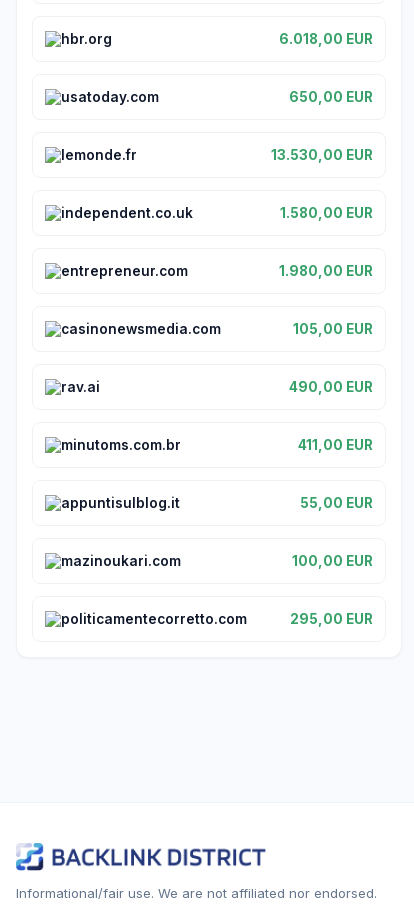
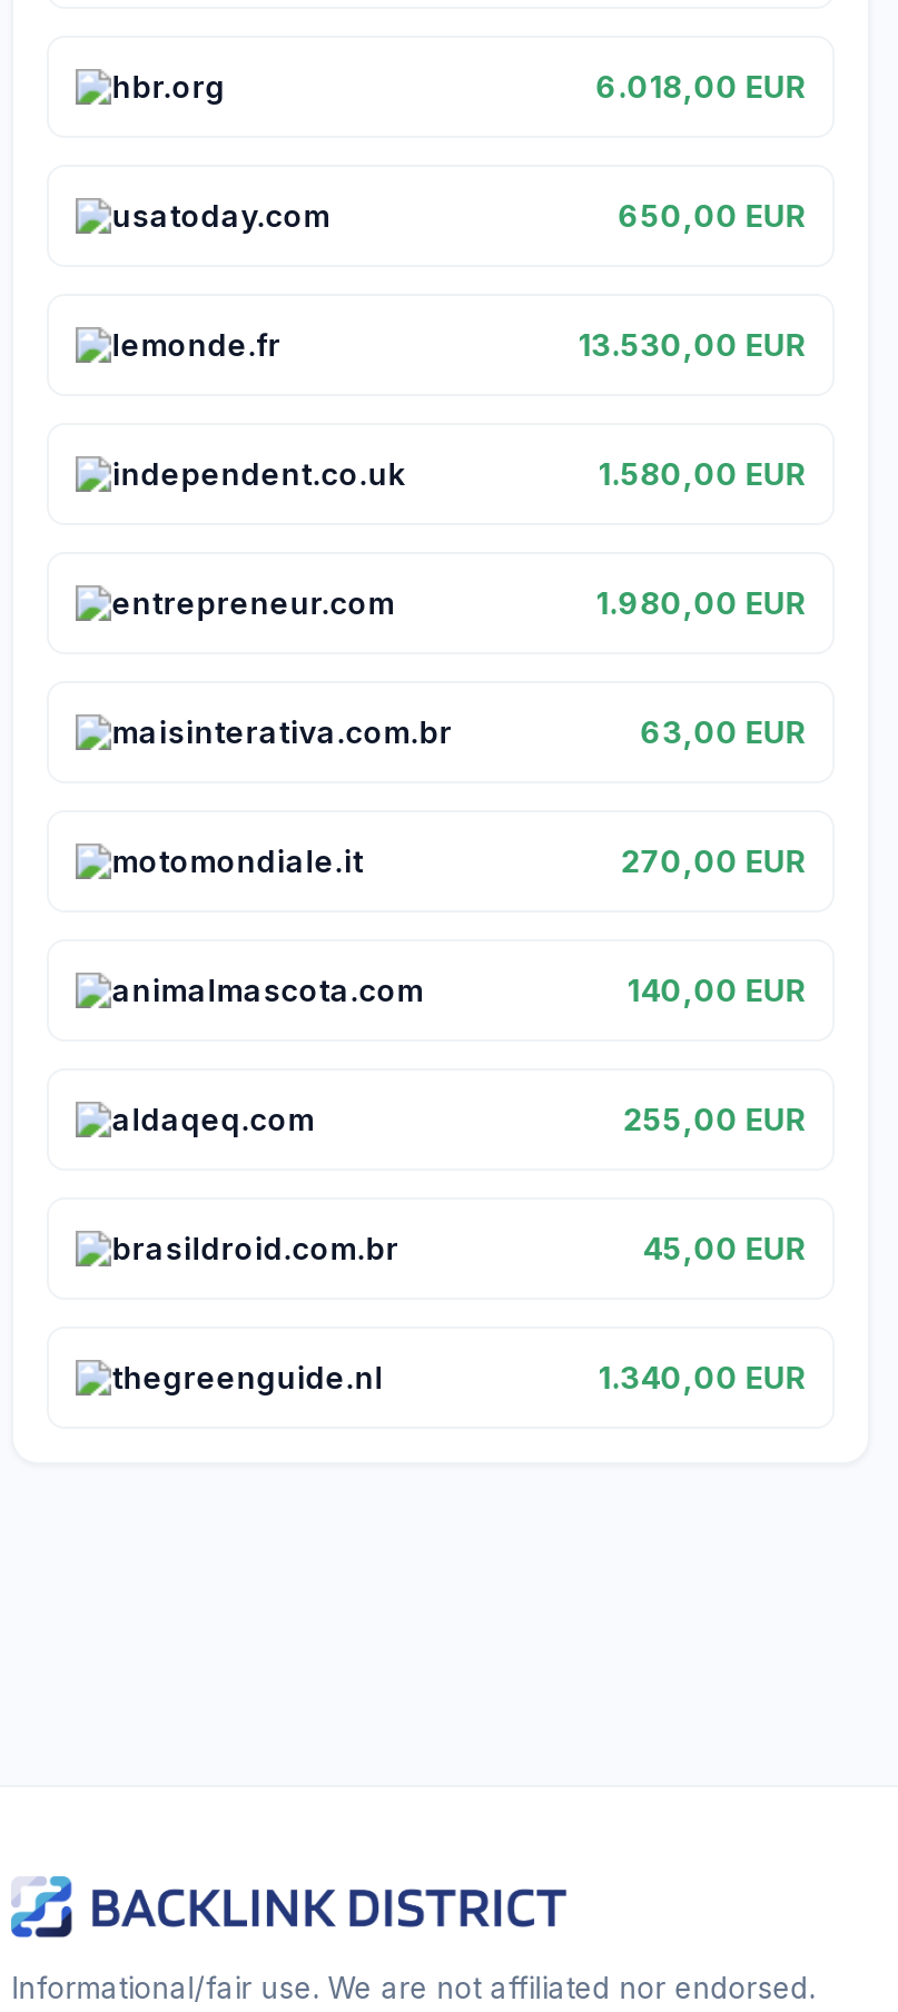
- casinonewsmedia.com
- 105,00 EUR
+ maisinterativa.com.br
+ 63,00 EUR

- rav.ai
- 490,00 EUR
+ motomondiale.it
+ 270,00 EUR

- minutoms.com.br
- 411,00 EUR
+ animalmascota.com
+ 140,00 EUR

- appuntisulblog.it
- 55,00 EUR
+ aldaqeq.com
+ 255,00 EUR

- mazinoukari.com
- 100,00 EUR
+ brasildroid.com.br
+ 45,00 EUR

- politicamentecorretto.com
- 295,00 EUR
+ thegreenguide.nl
+ 1.340,00 EUR
